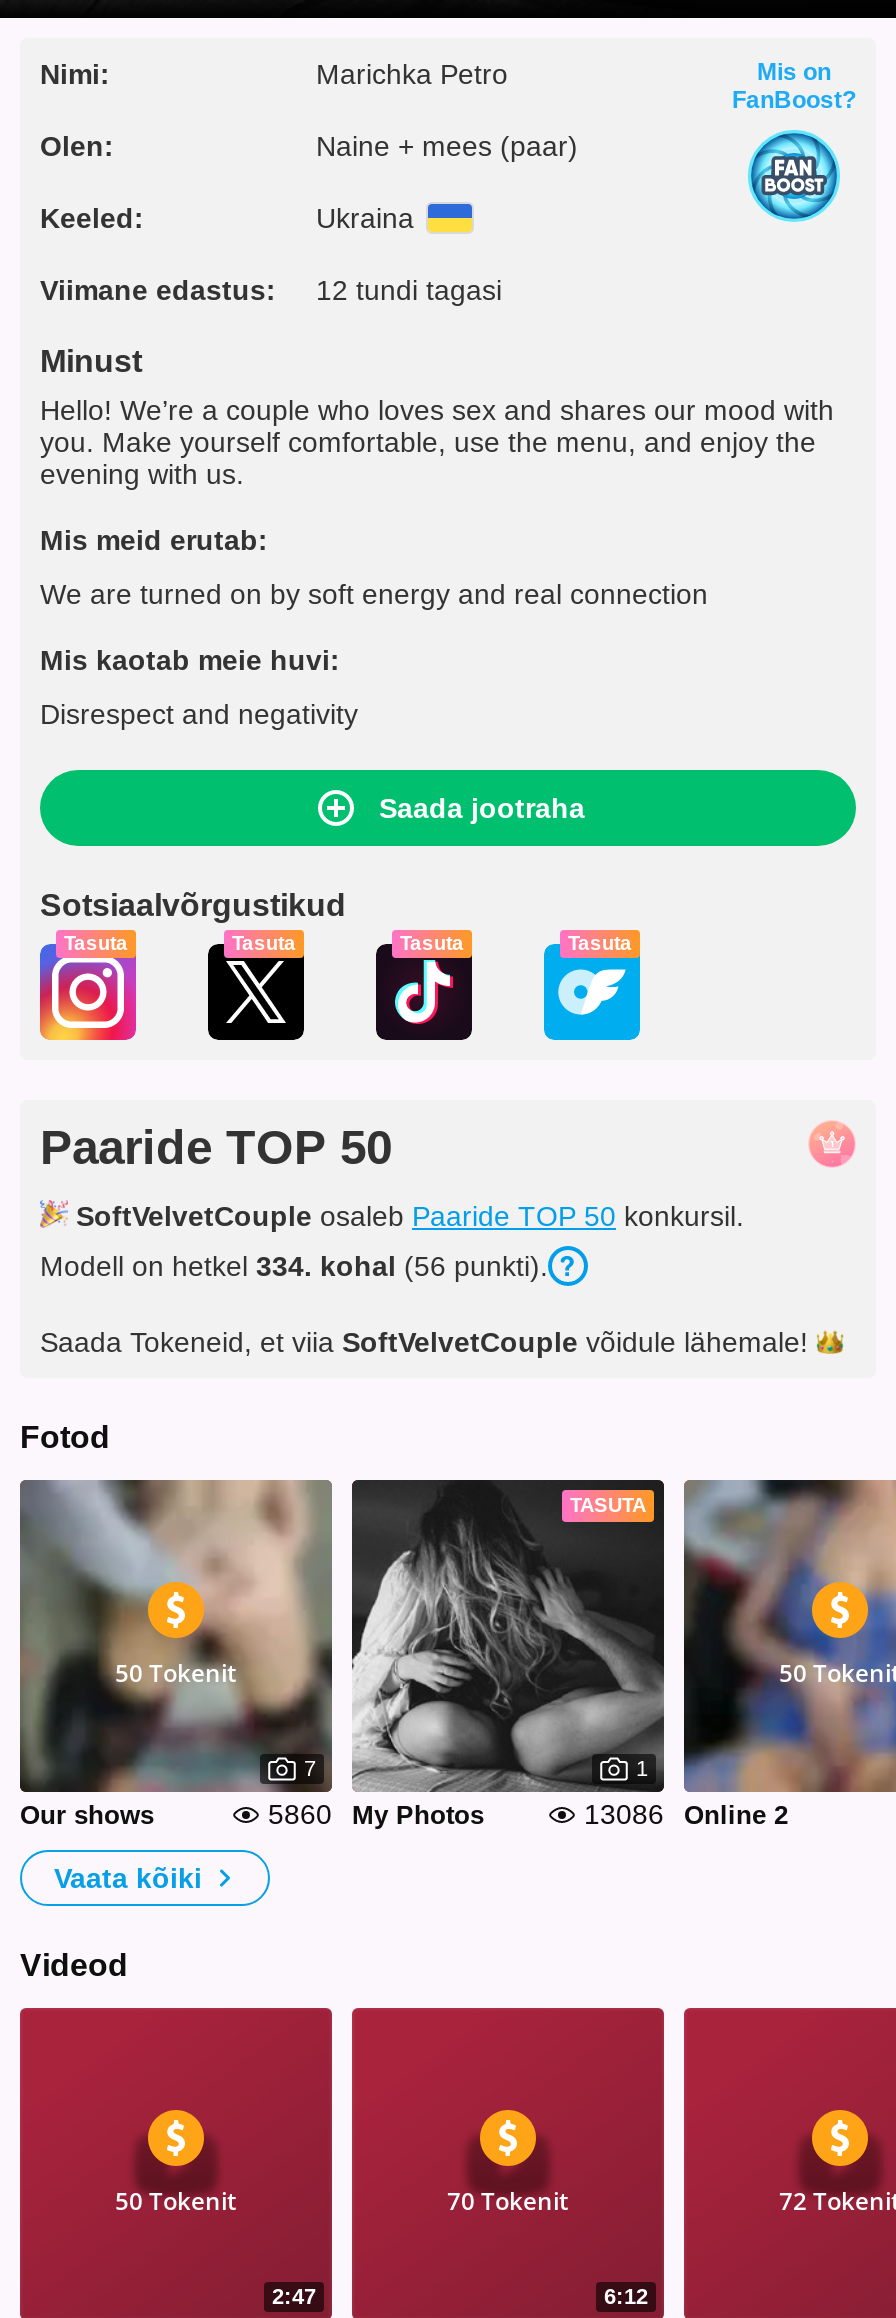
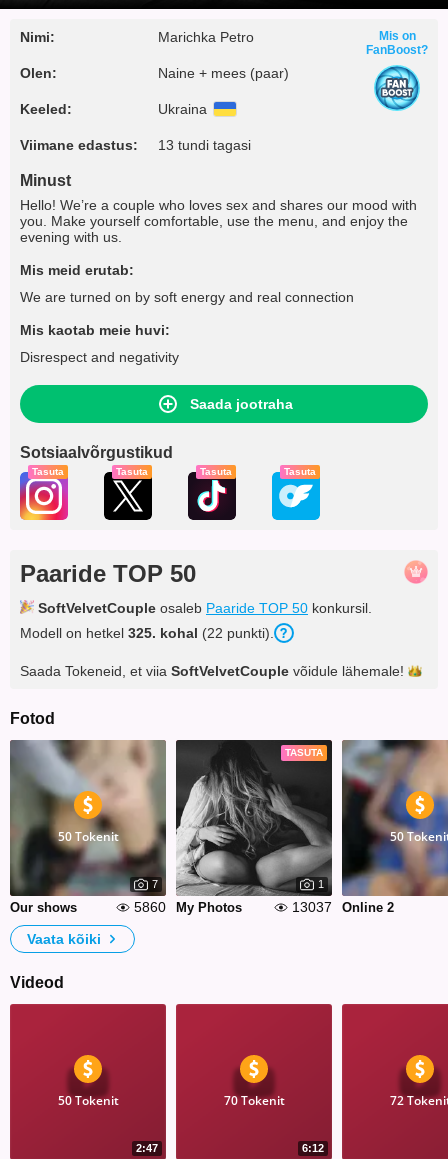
- Viimane edastus: 12 tundi tagasi
+ Viimane edastus: 13 tundi tagasi

- Modell on hetkel 334. kohal (56 punkti).
+ Modell on hetkel 325. kohal (22 punkti).

- 13086 Online 2
+ 13037 Online 2
